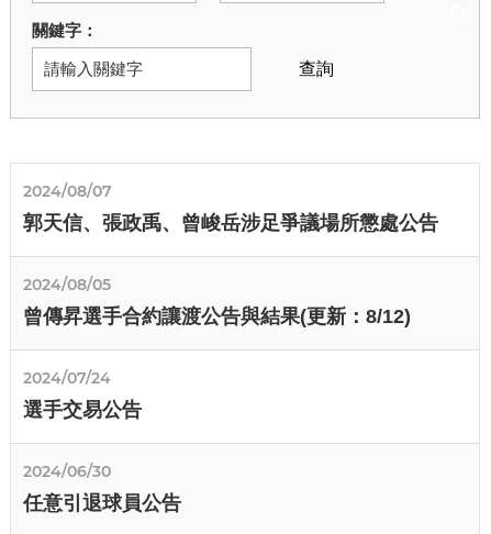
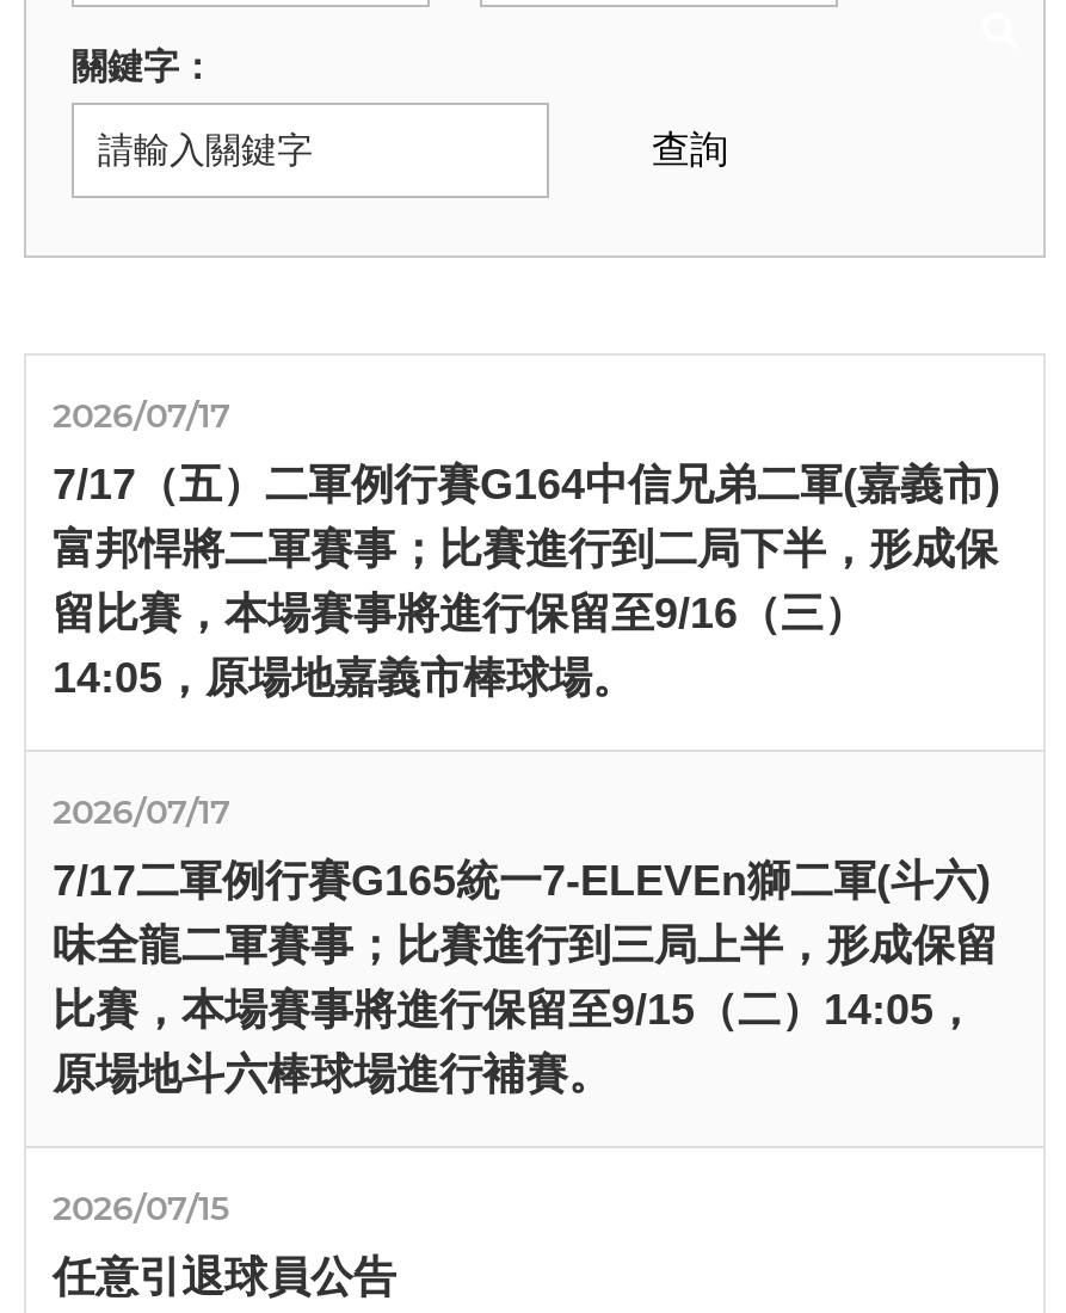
- 2024/08/07
- 郭天信、張政禹、曾峻岳涉足爭議場所懲處公告
- 2024/08/05
- 曾傳昇選手合約讓渡公告與結果(更新：8/12)
- 2024/07/24
- 選手交易公告
- 2024/06/30
+ 2026/07/17
+ 7/17（五）二軍例行賽G164中信兄弟二軍(嘉義市)
+ 富邦悍將二軍賽事；比賽進行到二局下半，形成保
+ 留比賽，本場賽事將進行保留至9/16（三）
+ 14:05，原場地嘉義市棒球場。
+ 2026/07/17
+ 7/17二軍例行賽G165統一7-ELEVEn獅二軍(斗六)
+ 味全龍二軍賽事；比賽進行到三局上半，形成保留
+ 比賽，本場賽事將進行保留至9/15（二）14:05，
+ 原場地斗六棒球場進行補賽。
+ 2026/07/15
